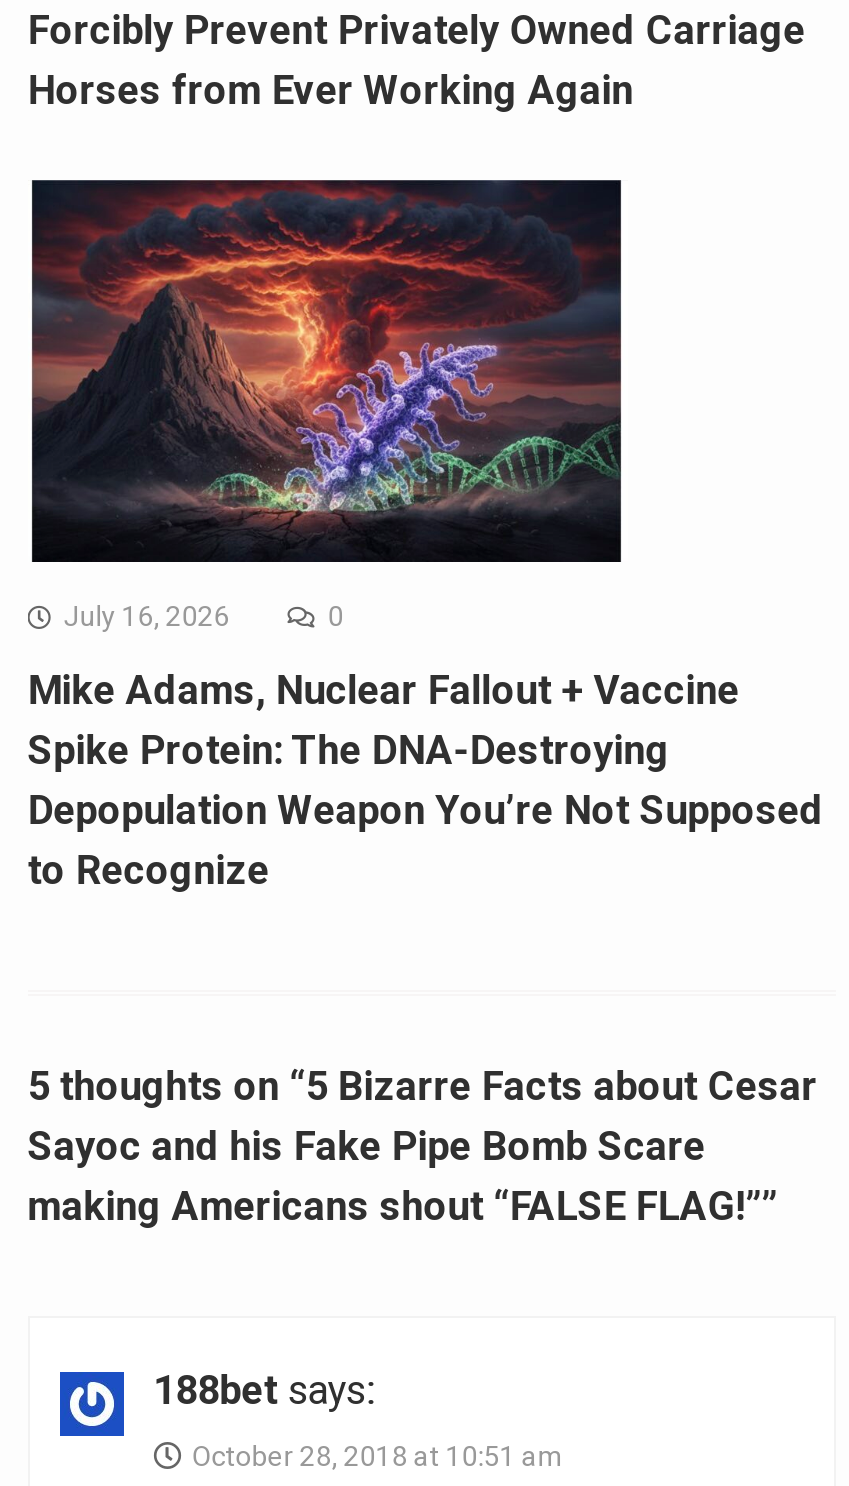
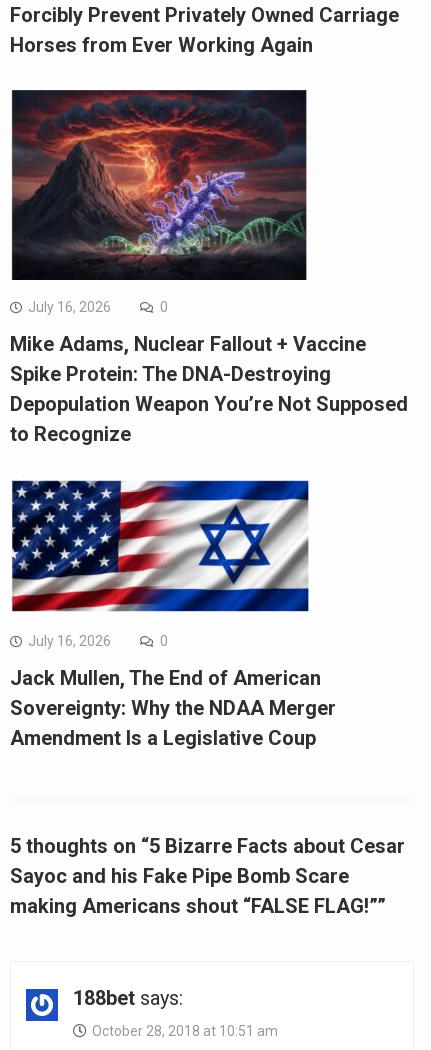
+ [image]
+ July 16, 2026
+ 0
+ Jack Mullen, The End of American
+ Sovereignty: Why the NDAA Merger
+ Amendment Is a Legislative Coup
